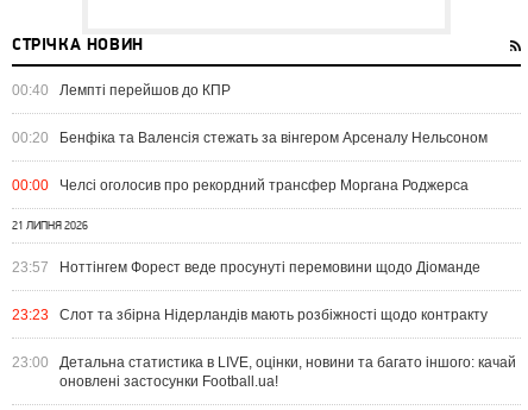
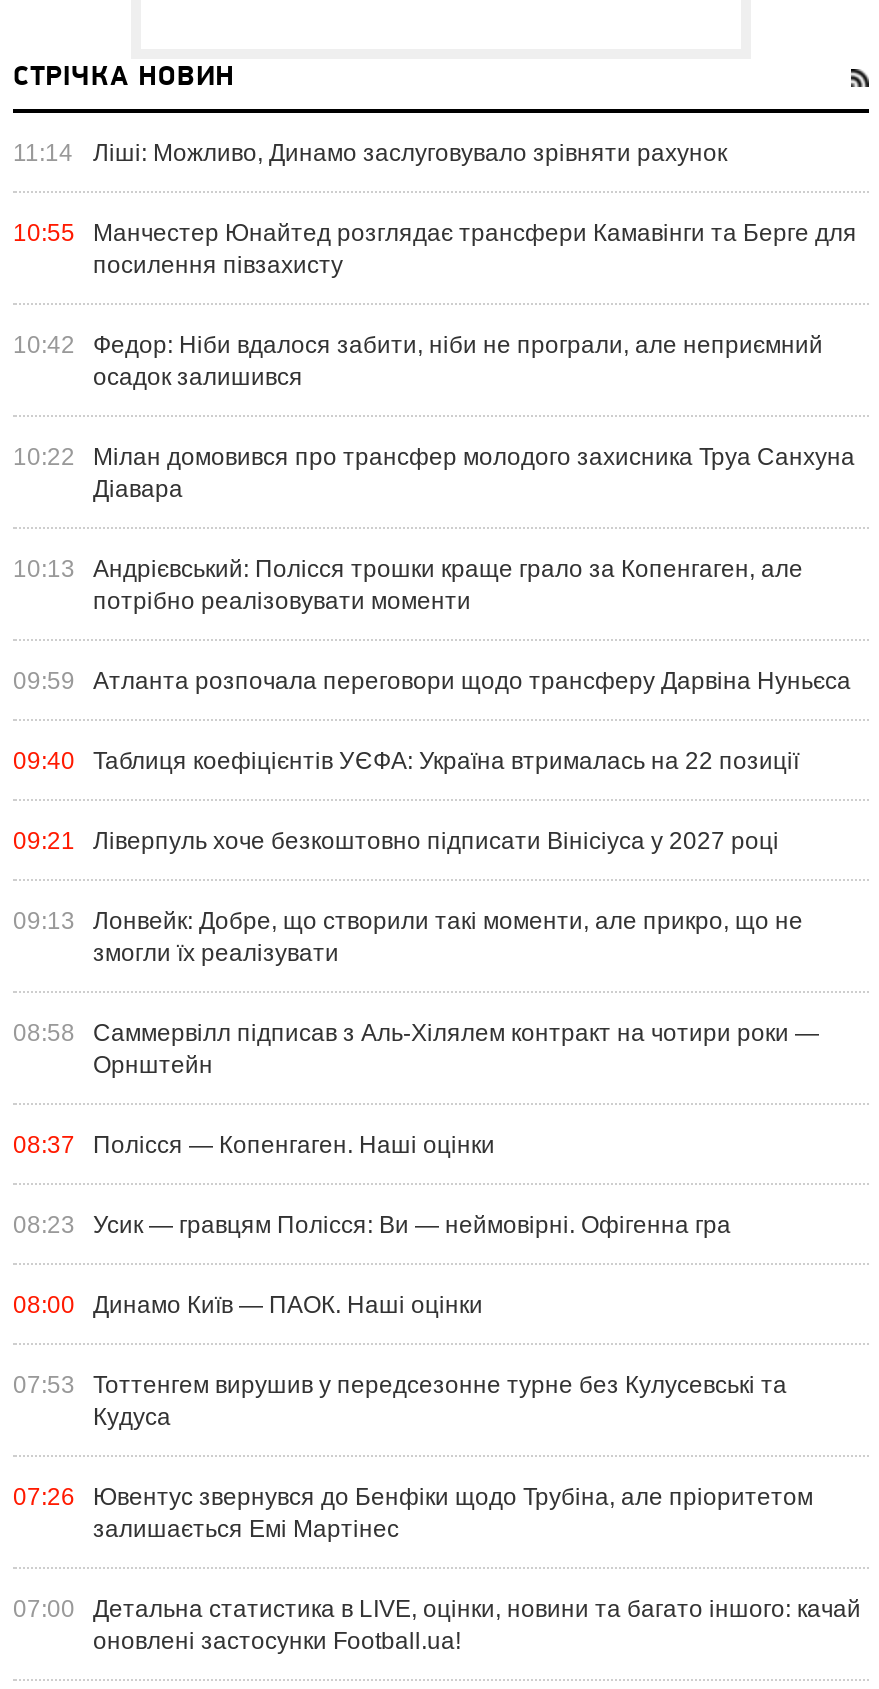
- 00:40
- Лемпті перейшов до КПР
- 00:20
- Бенфіка та Валенсія стежать за вінгером Арсеналу Нельсоном
- 00:00
- Челсі оголосив про рекордний трансфер Моргана Роджерса
- 21 ЛИПНЯ 2026
- 23:57
- Ноттінгем Форест веде просунуті перемовини щодо Діоманде
- 23:23
- Слот та збірна Нідерландів мають розбіжності щодо контракту
- 23:00
+ 11:14
+ Ліші: Можливо, Динамо заслуговувало зрівняти рахунок
+ 10:55
+ Манчестер Юнайтед розглядає трансфери Камавінги та Берге для
+ посилення півзахисту
+ 10:42
+ Федор: Ніби вдалося забити, ніби не програли, але неприємний
+ осадок залишився
+ 10:22
+ Мілан домовився про трансфер молодого захисника Труа Санхуна
+ Діавара
+ 10:13
+ Андрієвський: Полісся трошки краще грало за Копенгаген, але
+ потрібно реалізовувати моменти
+ 09:59
+ Атланта розпочала переговори щодо трансферу Дарвіна Нуньєса
+ 09:40
+ Таблиця коефіцієнтів УЄФА: Україна втрималась на 22 позиції
+ 09:21
+ Ліверпуль хоче безкоштовно підписати Вінісіуса у 2027 році
+ 09:13
+ Лонвейк: Добре, що створили такі моменти, але прикро, що не
+ змогли їх реалізувати
+ 08:58
+ Саммервілл підписав з Аль-Хілялем контракт на чотири роки —
+ Орнштейн
+ 08:37
+ Полісся — Копенгаген. Наші оцінки
+ 08:23
+ Усик — гравцям Полісся: Ви — неймовірні. Офігенна гра
+ 08:00
+ Динамо Київ — ПАОК. Наші оцінки
+ 07:53
+ Тоттенгем вирушив у передсезонне турне без Кулусевські та
+ Кудуса
+ 07:26
+ Ювентус звернувся до Бенфіки щодо Трубіна, але пріоритетом
+ залишається Емі Мартінес
+ 07:00
